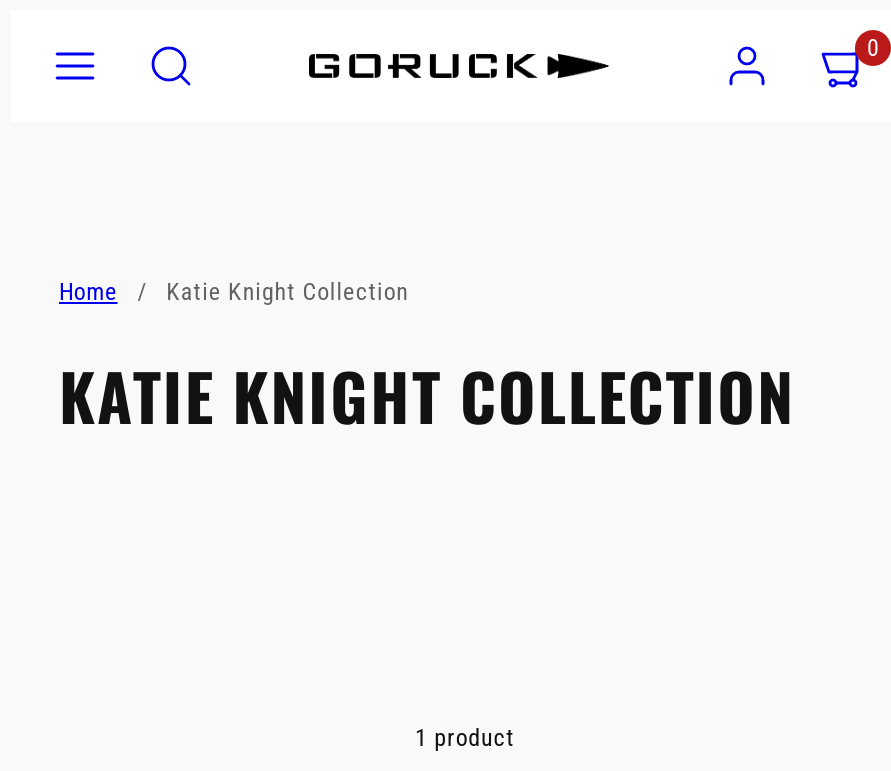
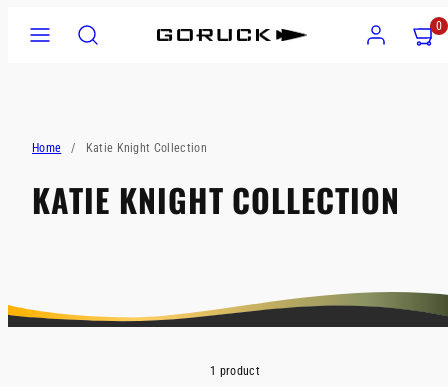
+ [image]
